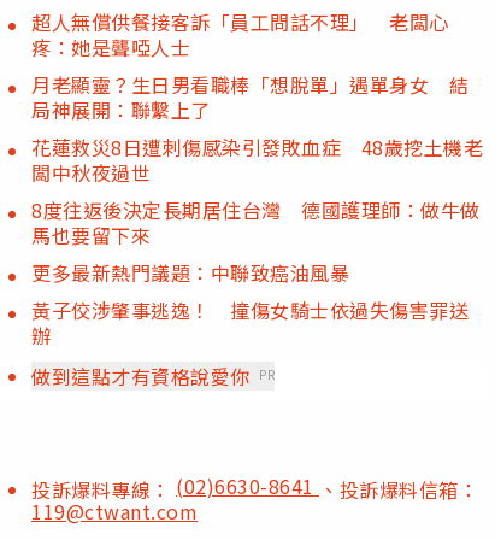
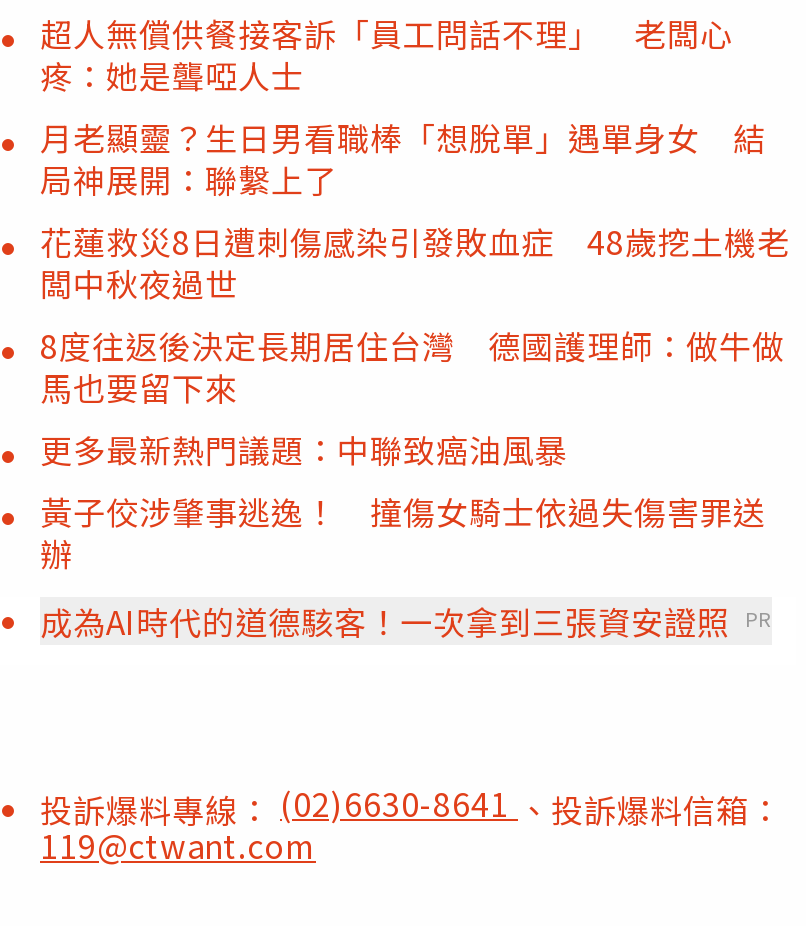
- 做到這點才有資格說愛你 PR
+ 成為AI時代的道德駭客！一次拿到三張資安證照 PR
